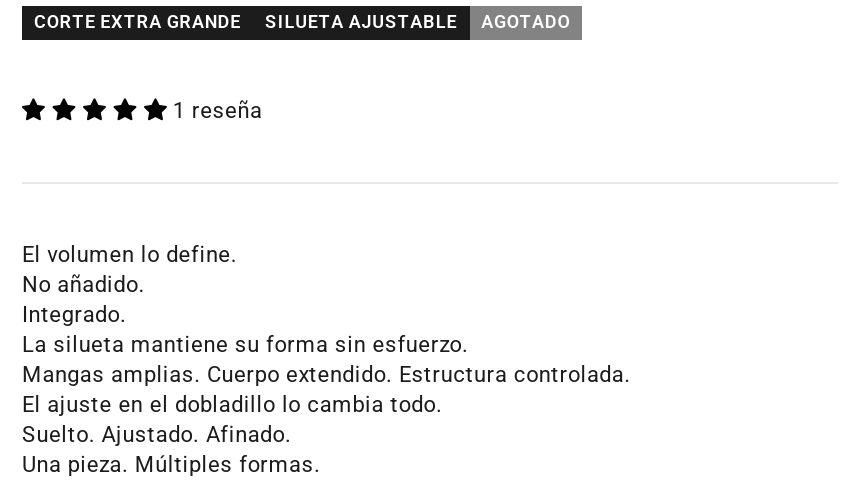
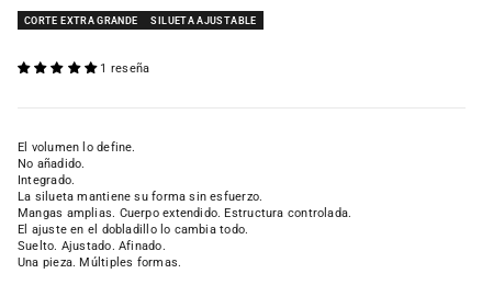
- AGOTADO
